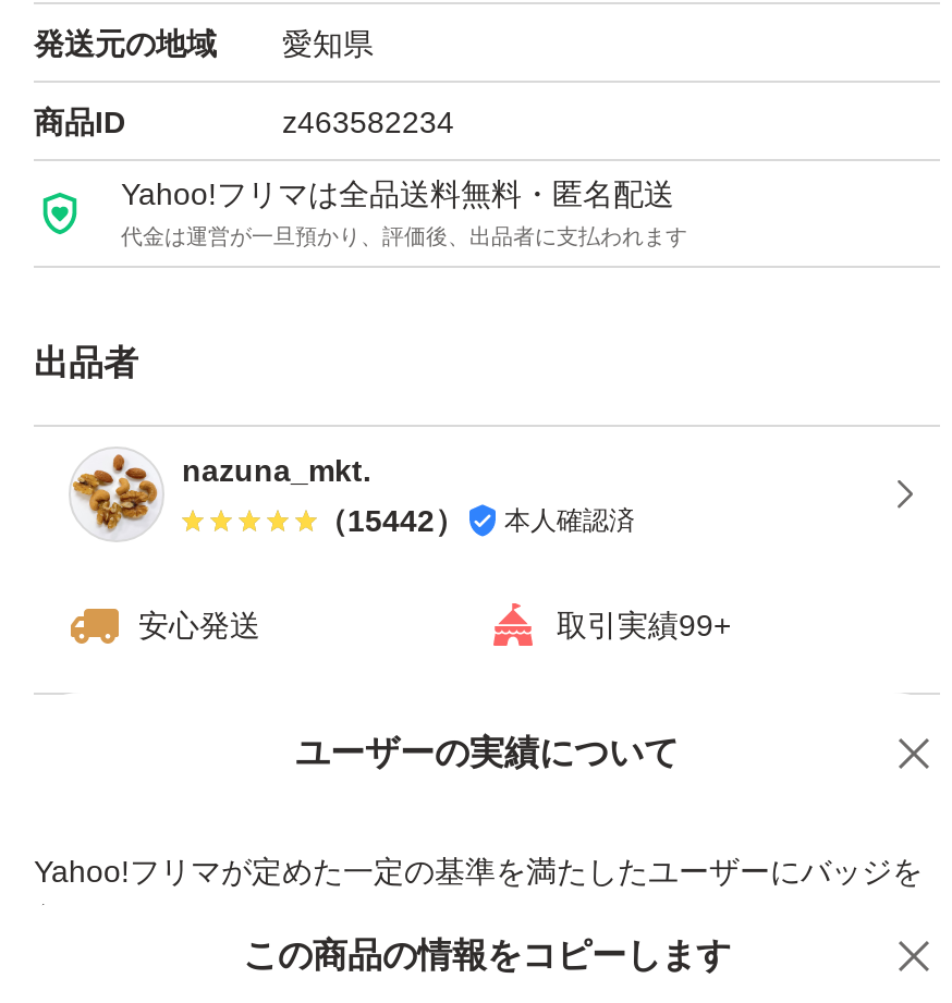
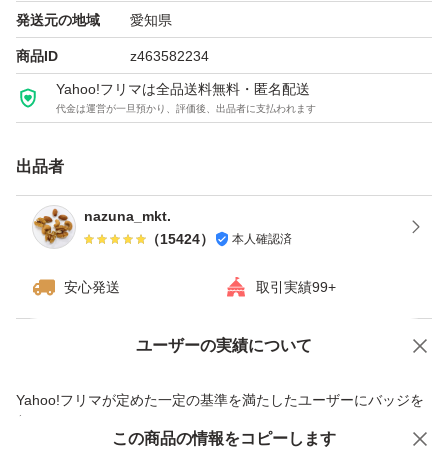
- （15442） 本人確認済
+ （15424） 本人確認済
